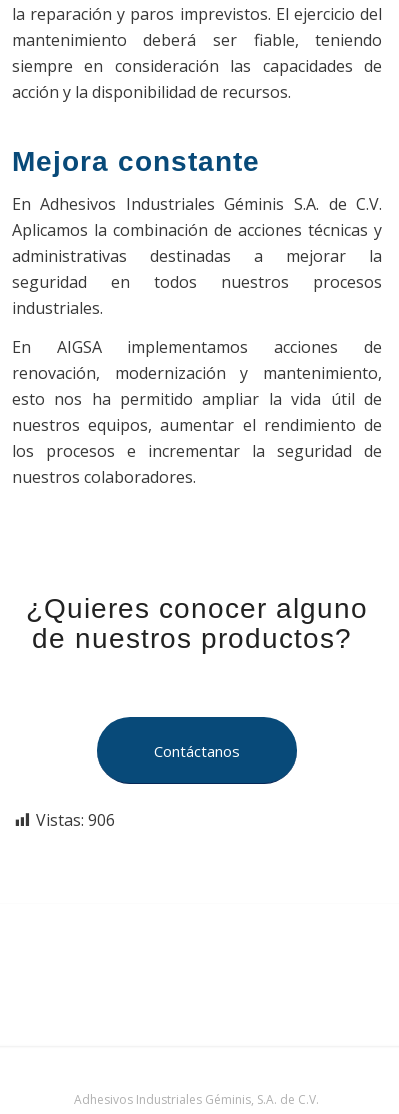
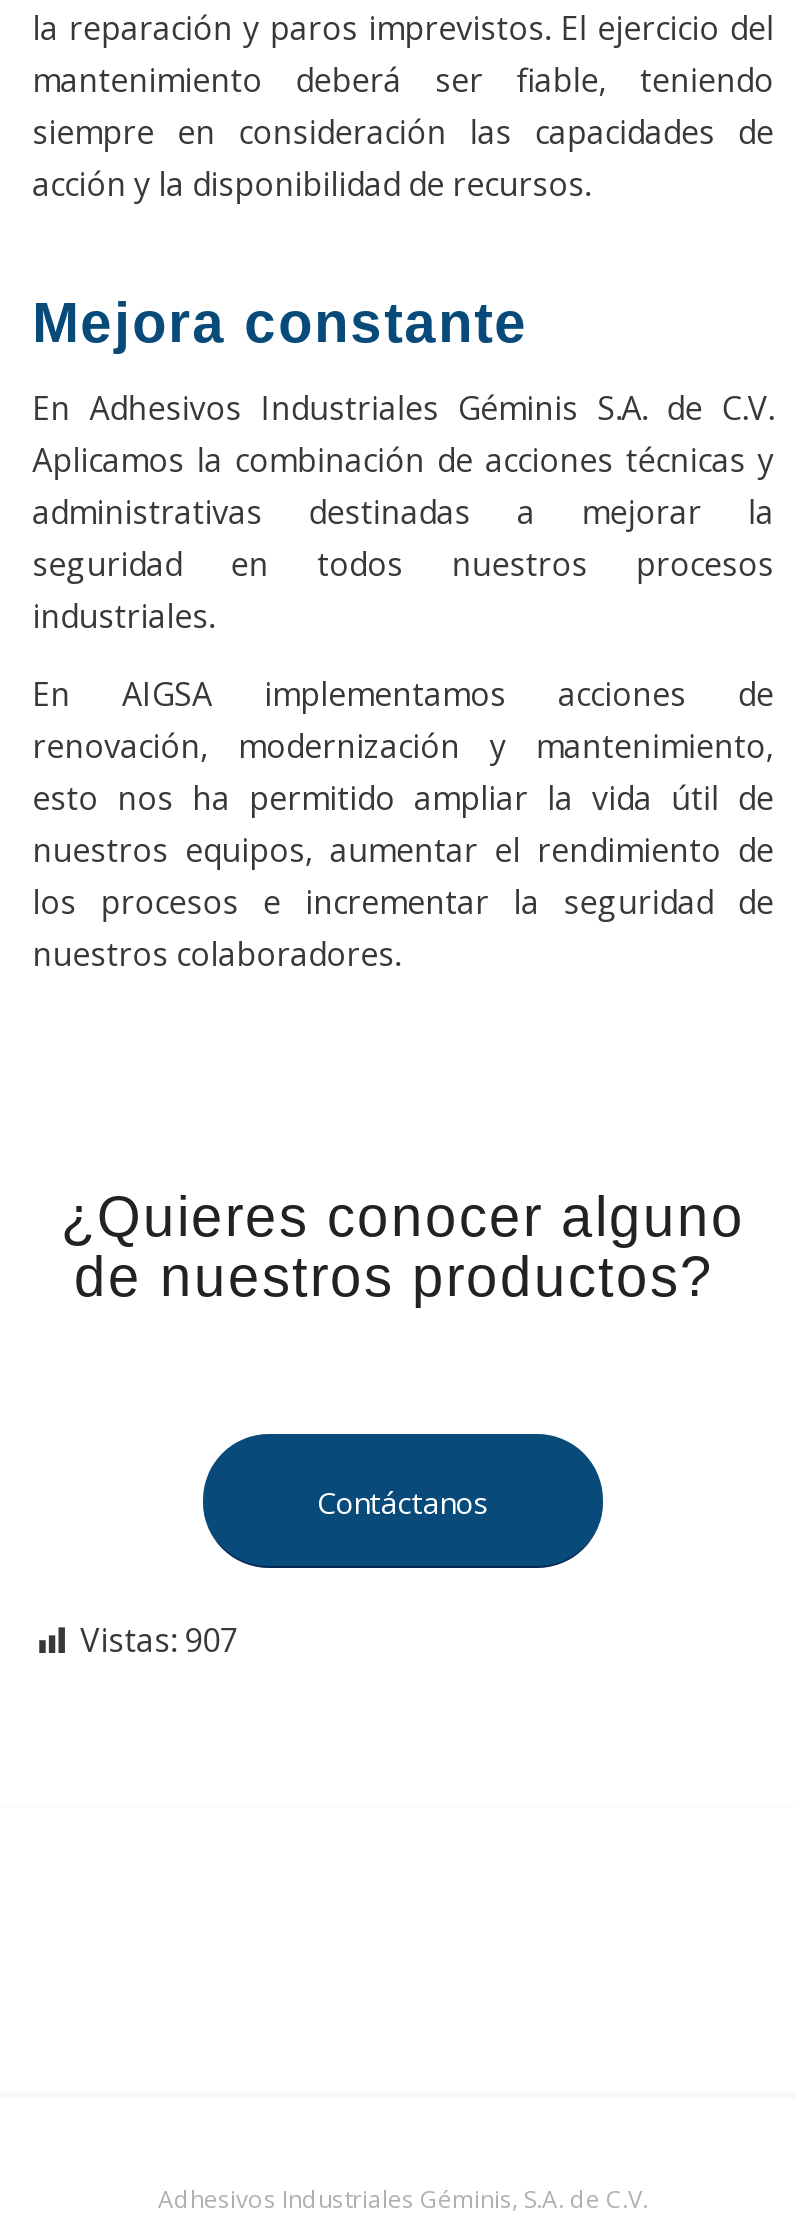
- Vistas: 906
+ Vistas: 907
